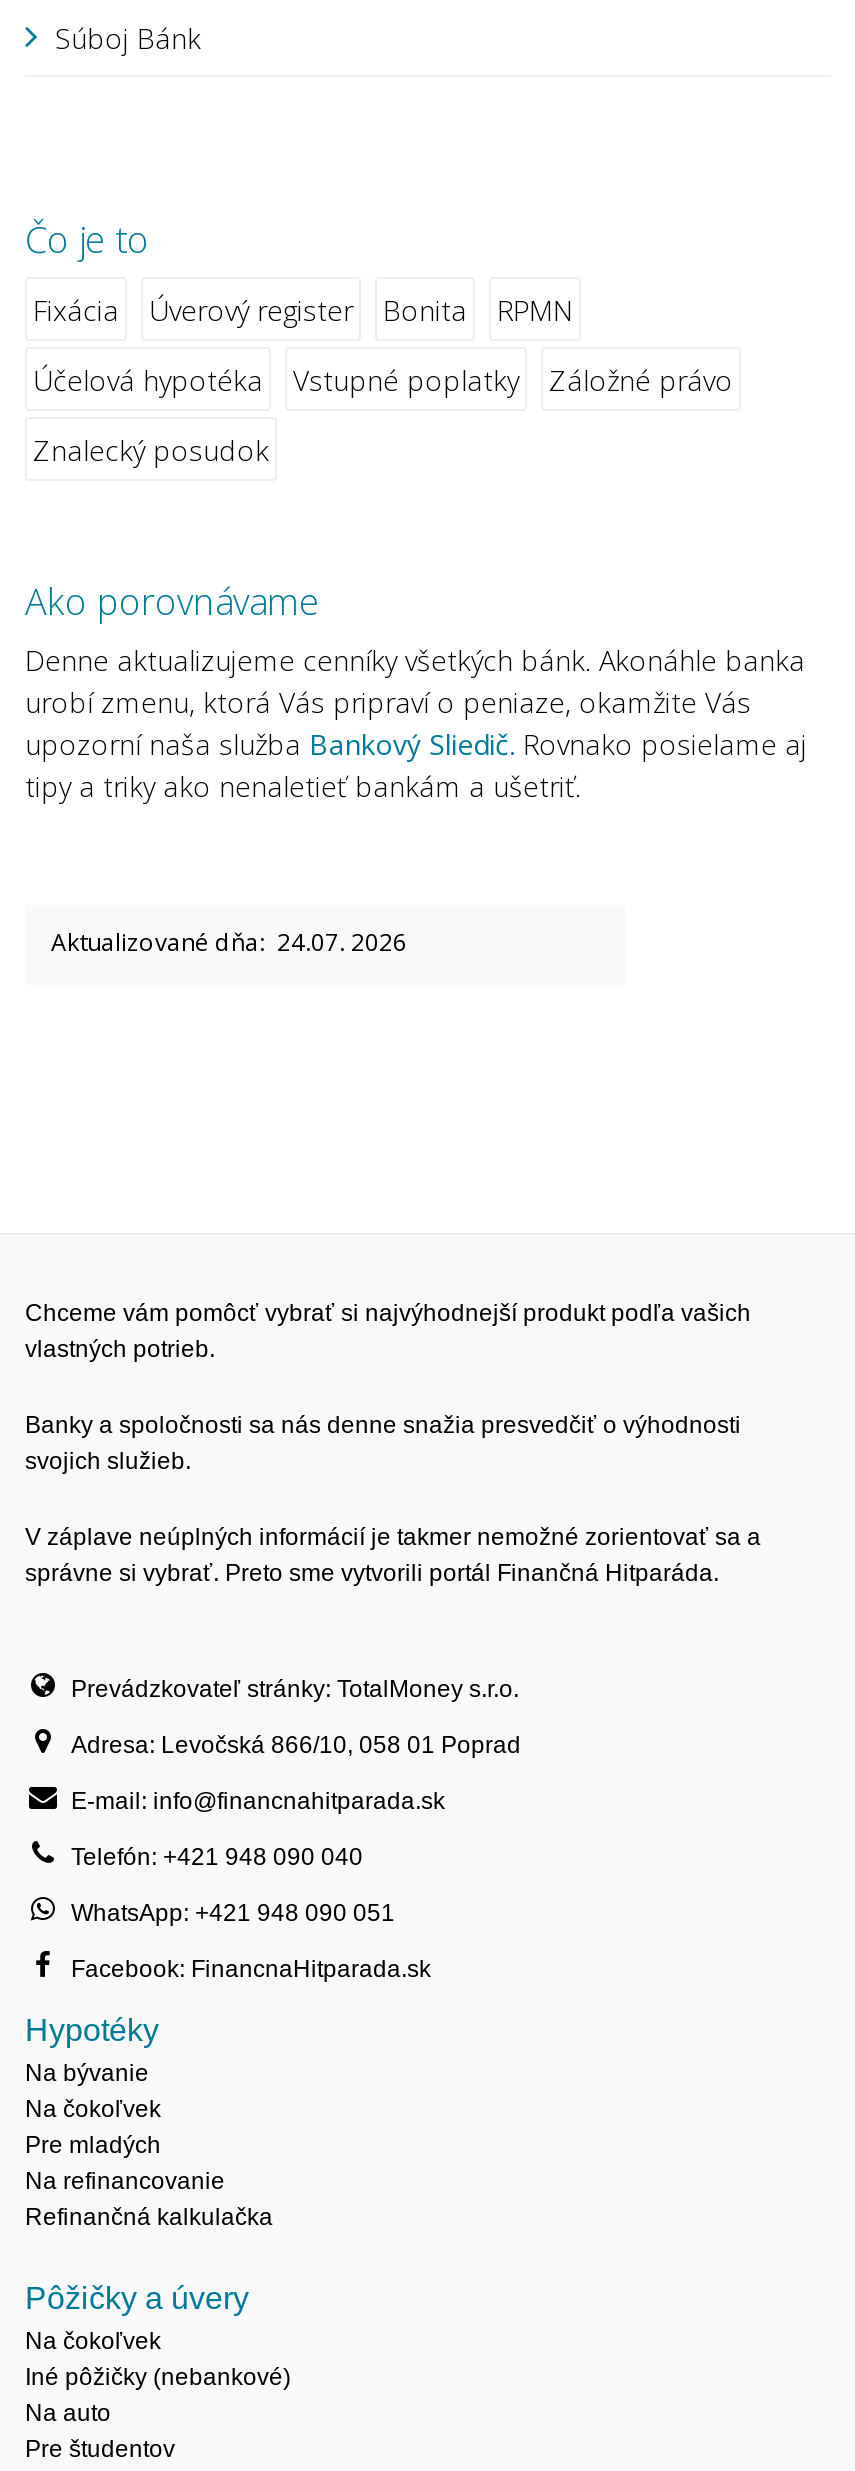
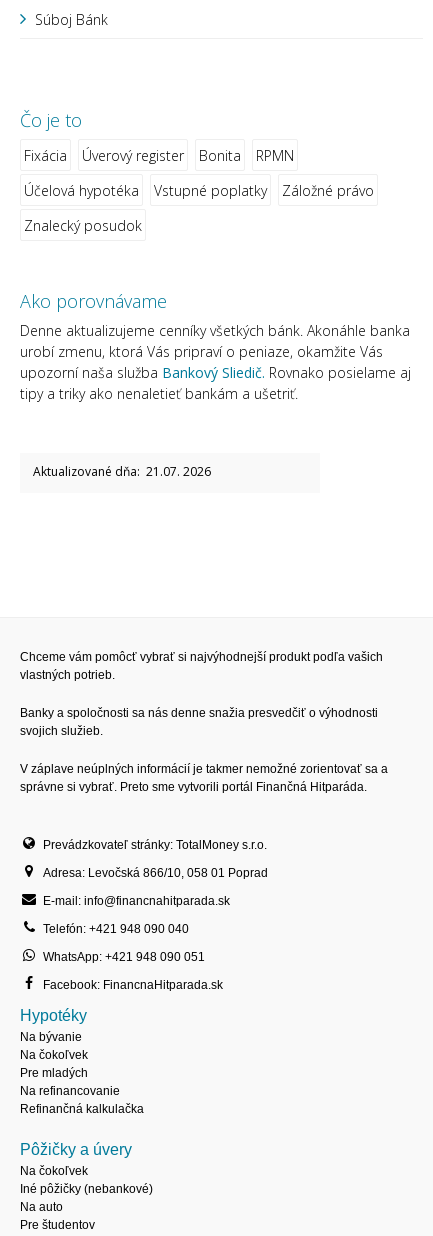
- Aktualizované dňa: 24.07. 2026
+ Aktualizované dňa: 21.07. 2026
